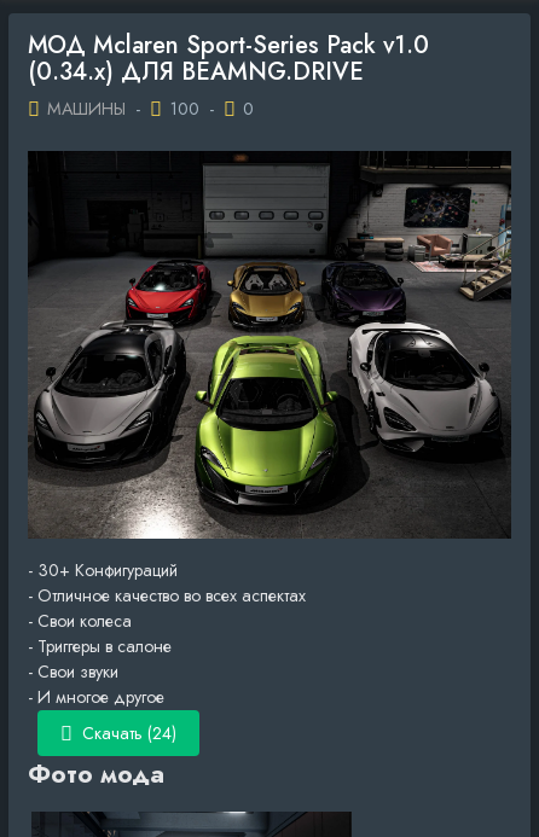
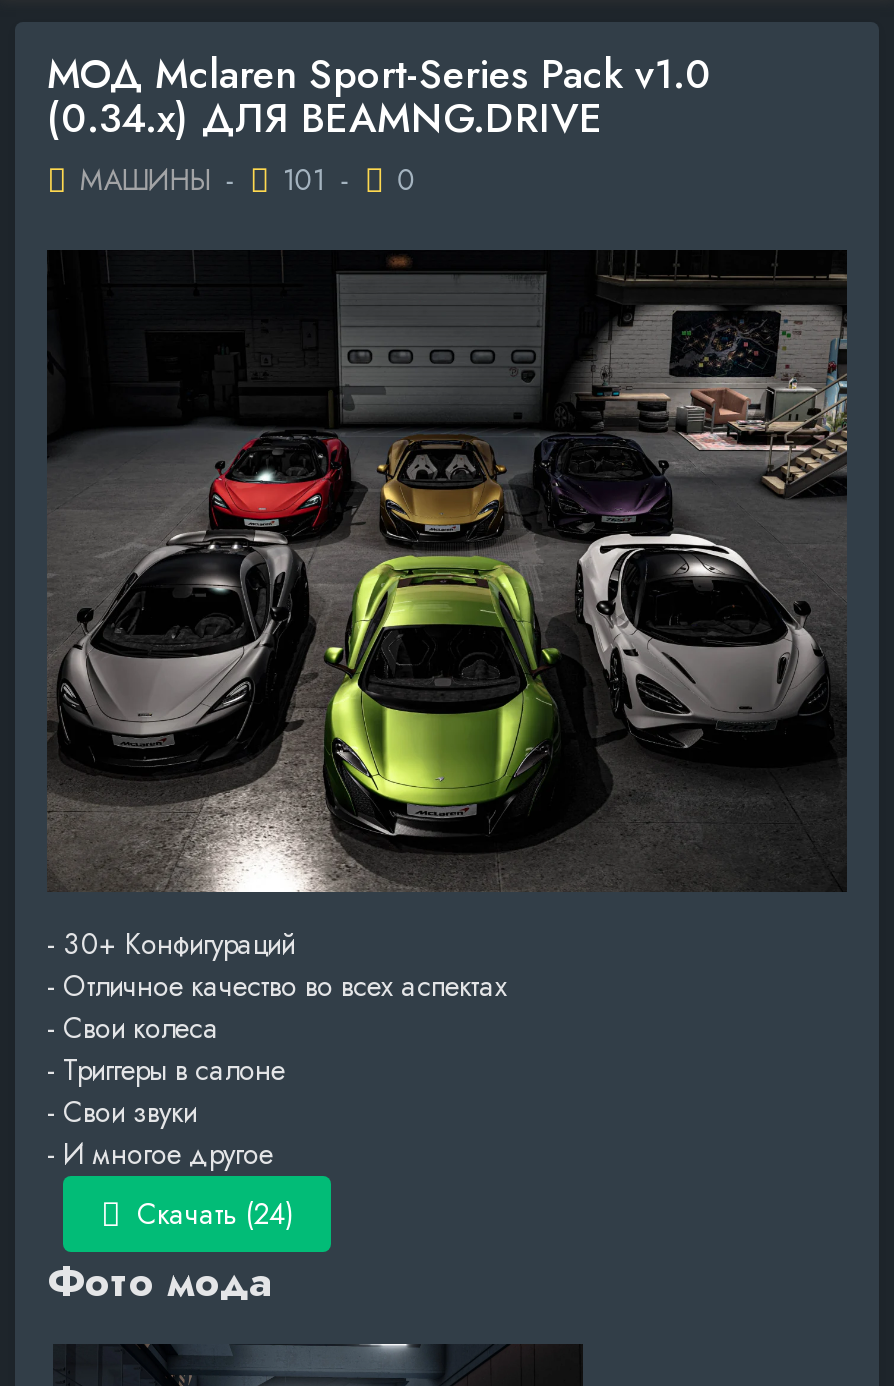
- МАШИНЫ - 100 - 0
+ МАШИНЫ - 101 - 0
